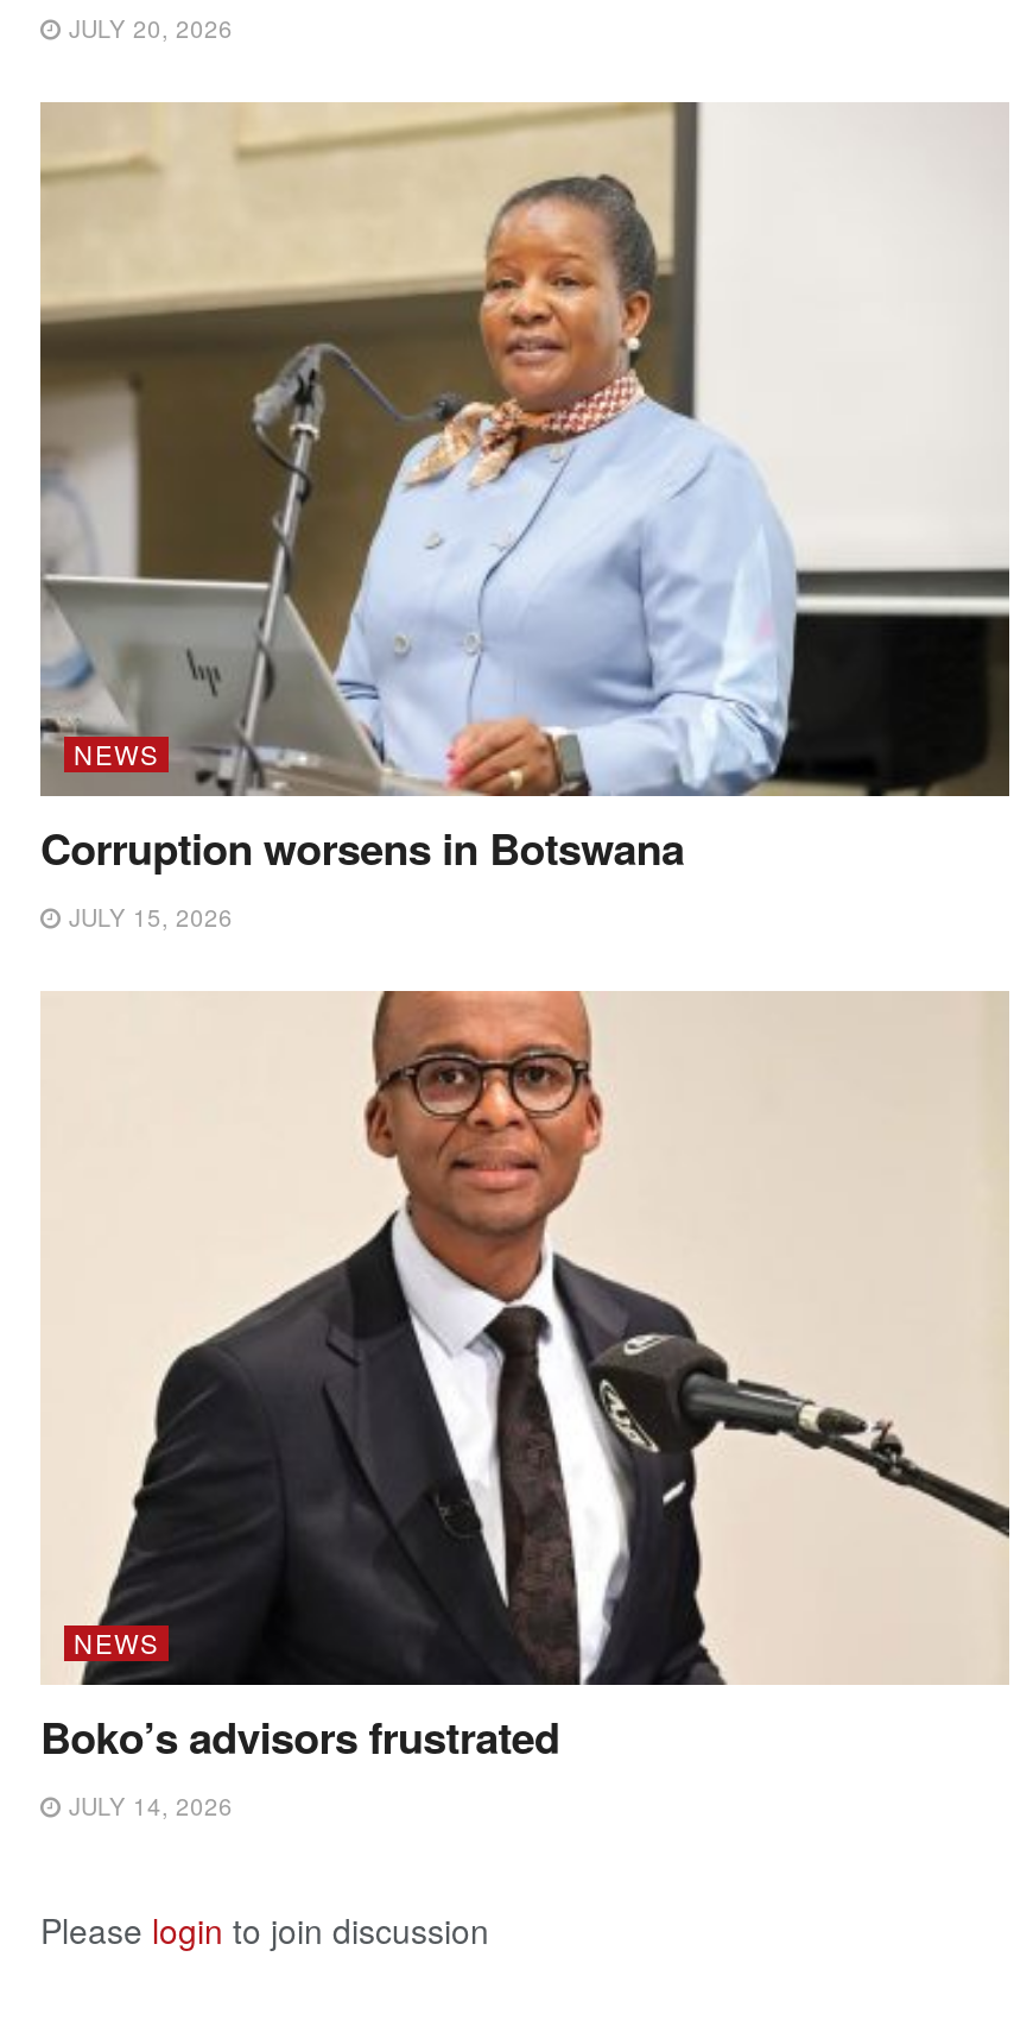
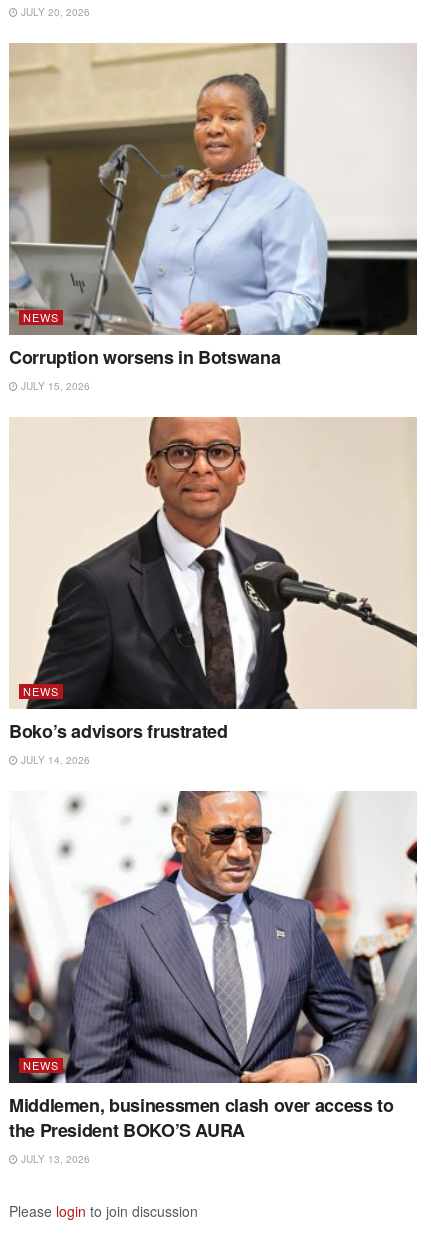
+ [image]
+ NEWS
+ Middlemen, businessmen clash over access to
+ the President BOKO’S AURA
+ JULY 13, 2026
